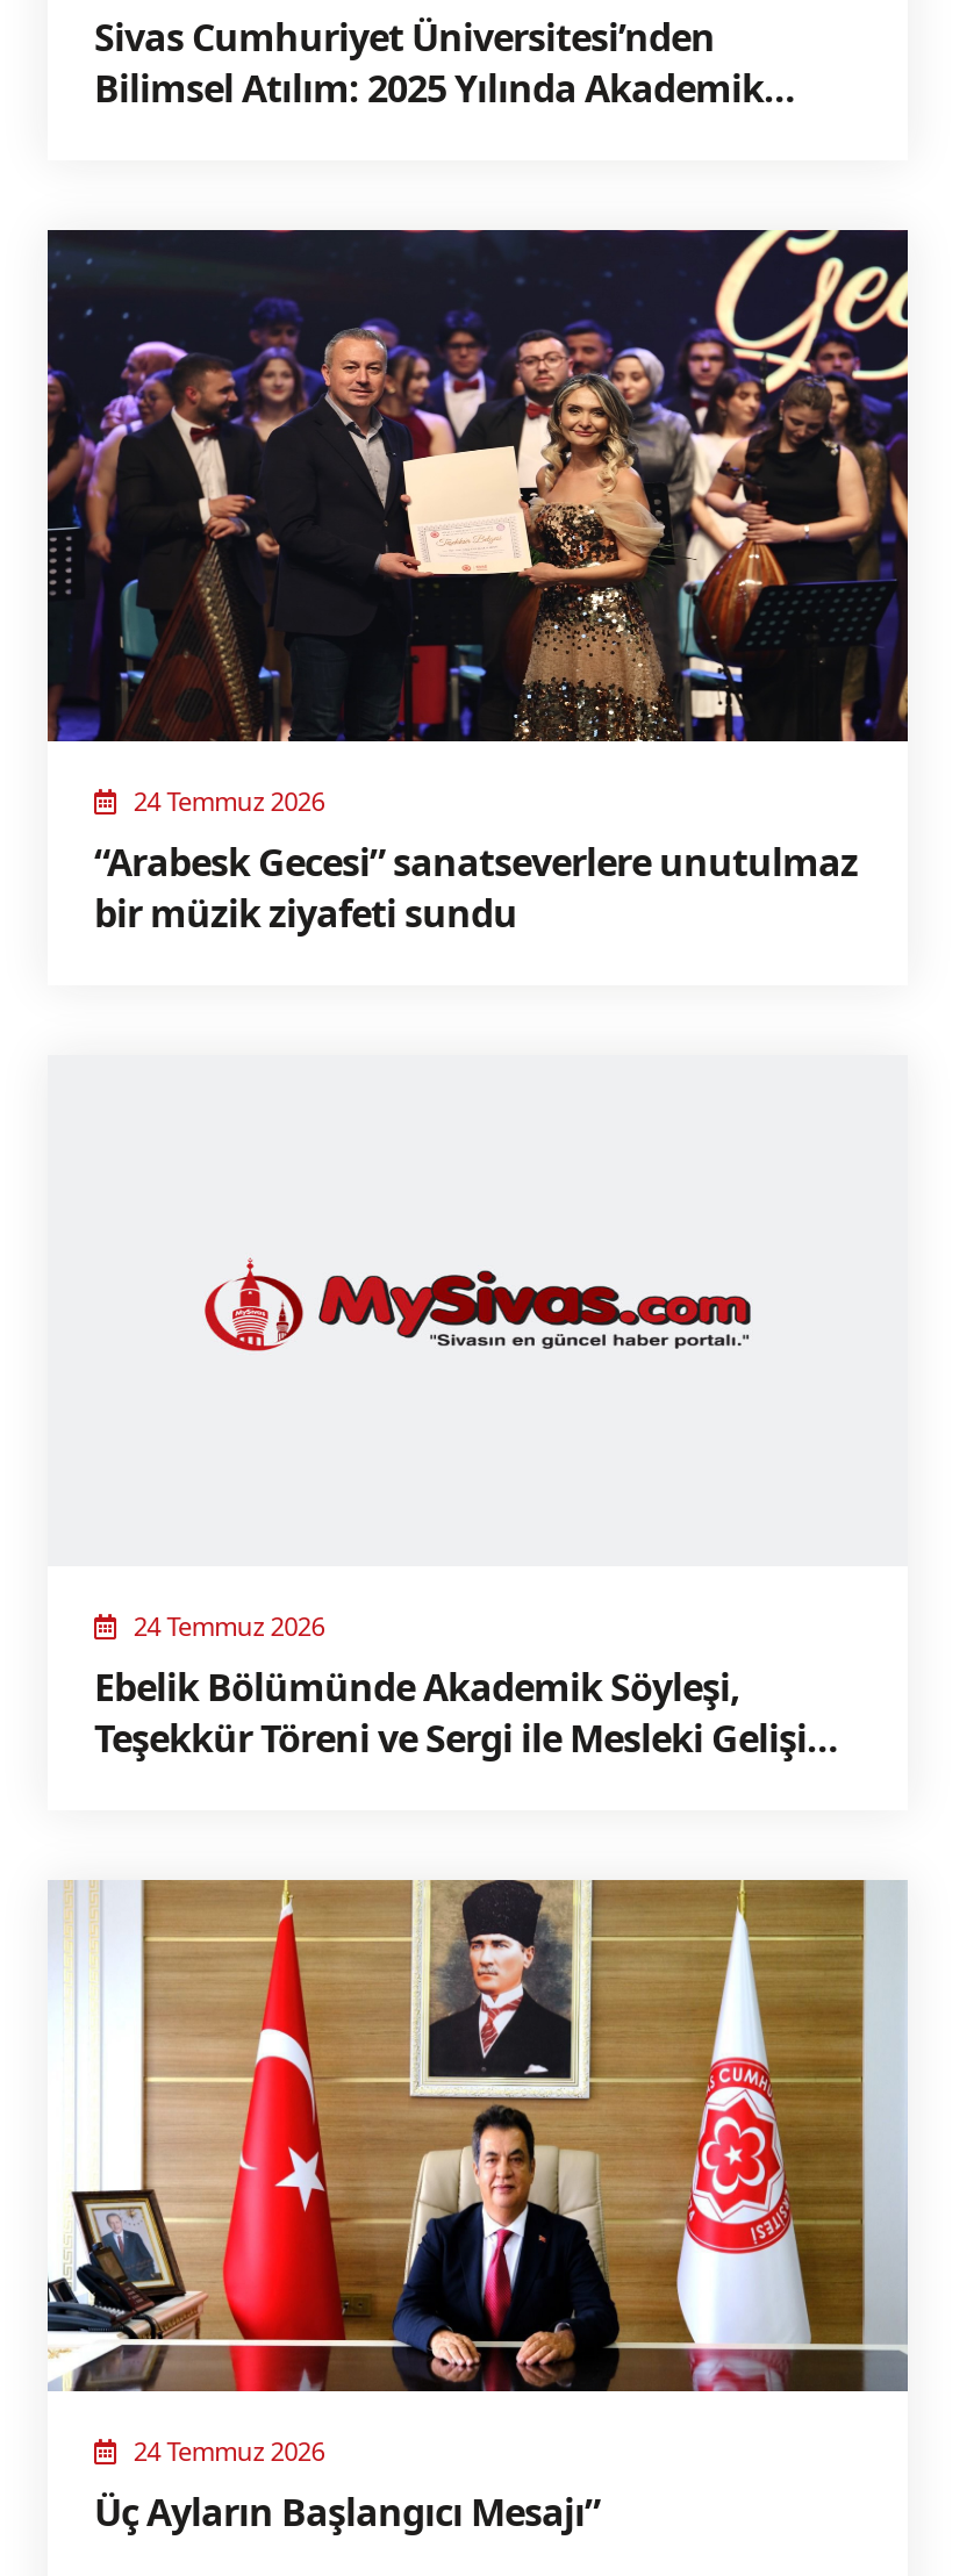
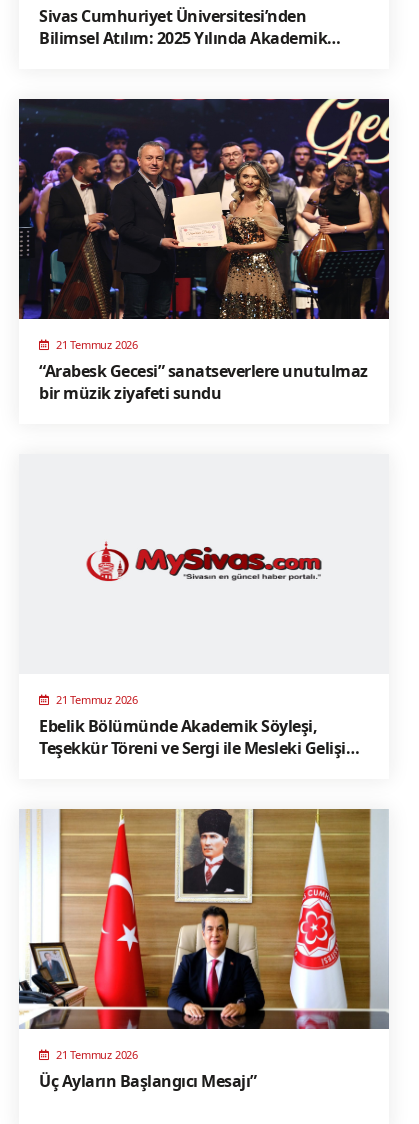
- 24 Temmuz 2026
+ 21 Temmuz 2026

- 24 Temmuz 2026
+ 21 Temmuz 2026

- 24 Temmuz 2026
+ 21 Temmuz 2026
